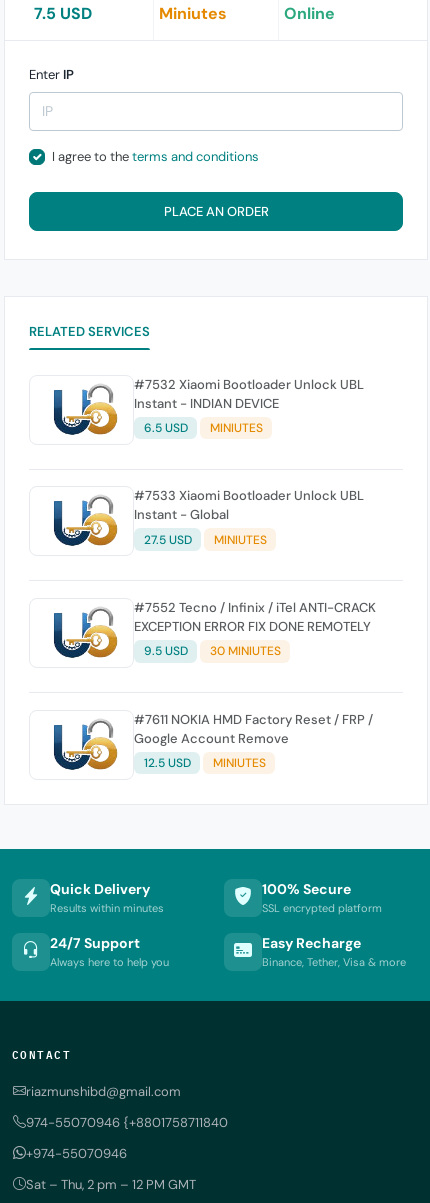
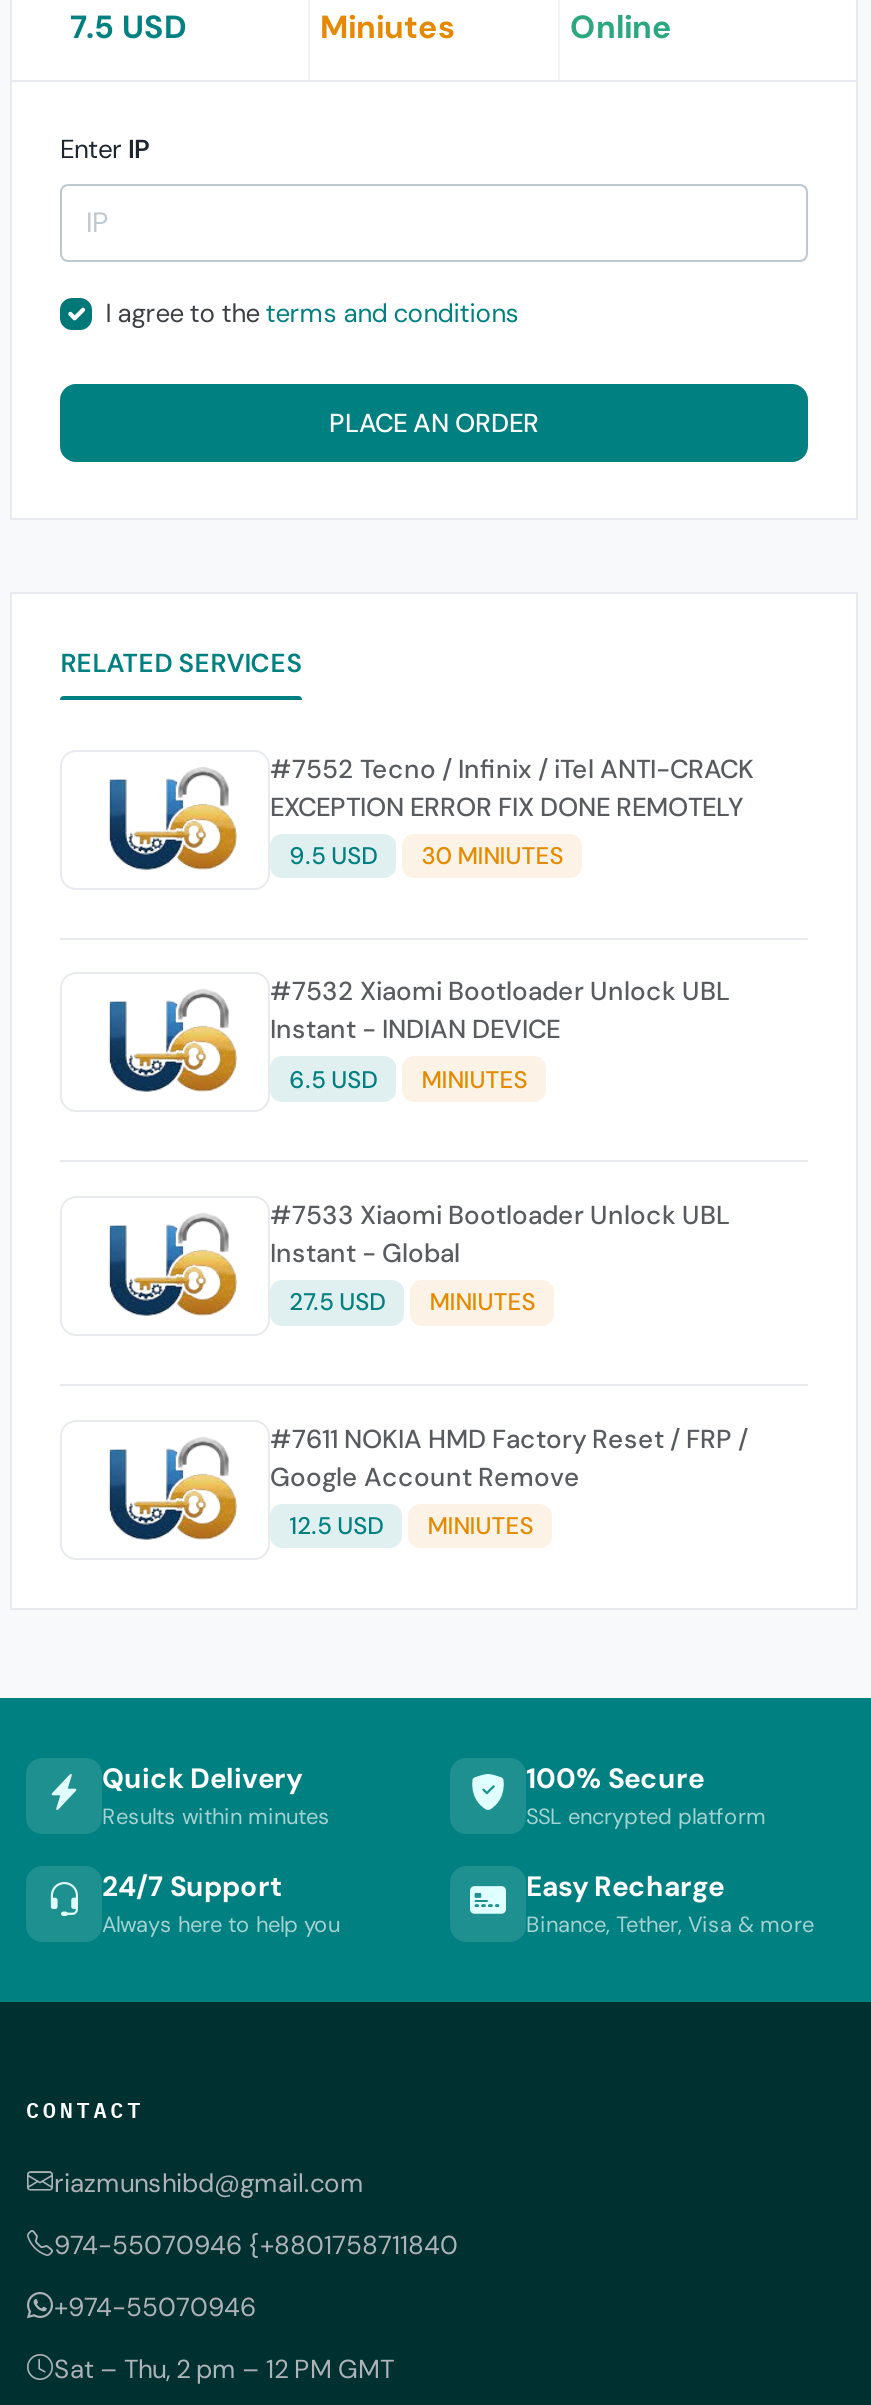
moved down: [image] | #7532 Xiaomi Bootloader Unlock UBL | Instant - INDIAN DEVICE | ... | 27.5 USD | MINIUTES

moved up: #7552 Tecno / Infinix / iTel ANTI-CRACK | EXCEPTION ERROR FIX DONE REMOTELY | 9.5 USD | 30 MINIUTES
